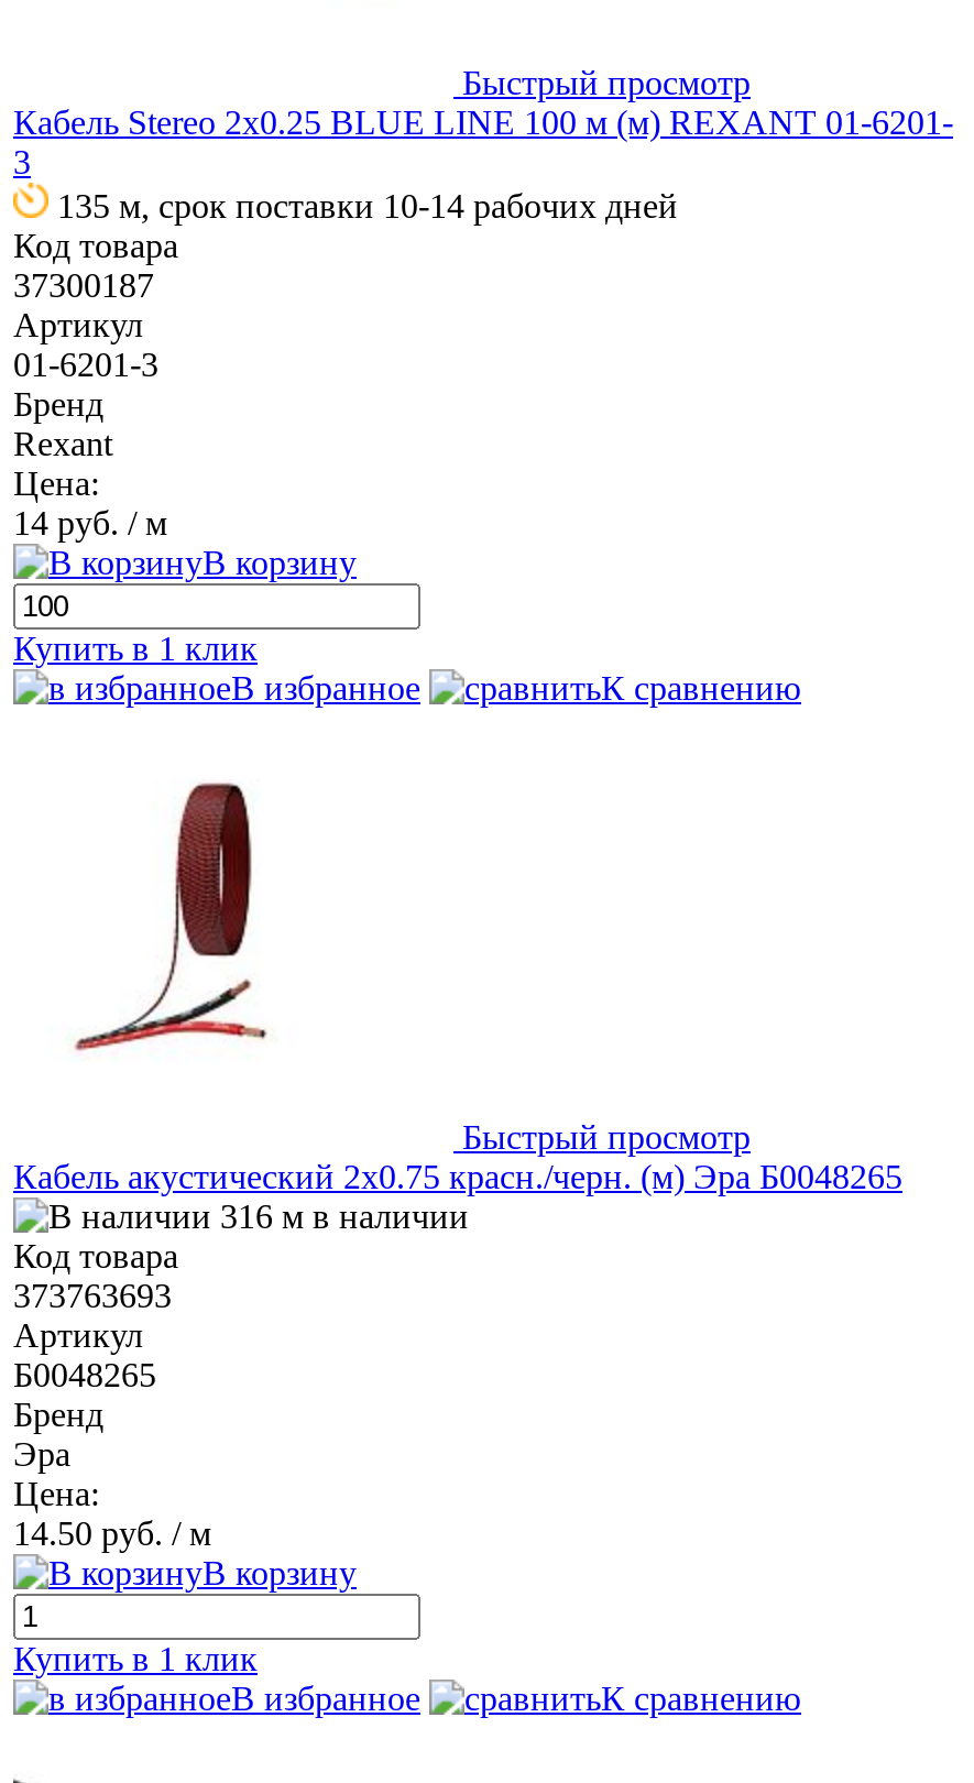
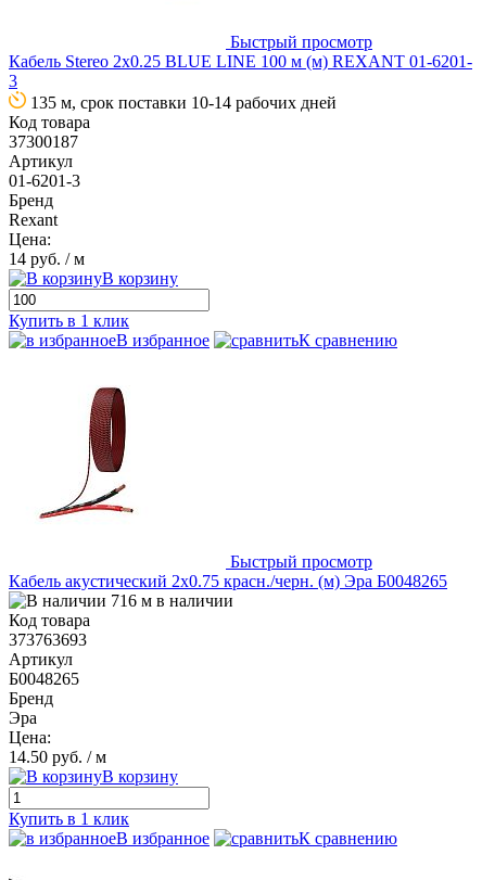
- 316 м в наличии
+ 716 м в наличии
